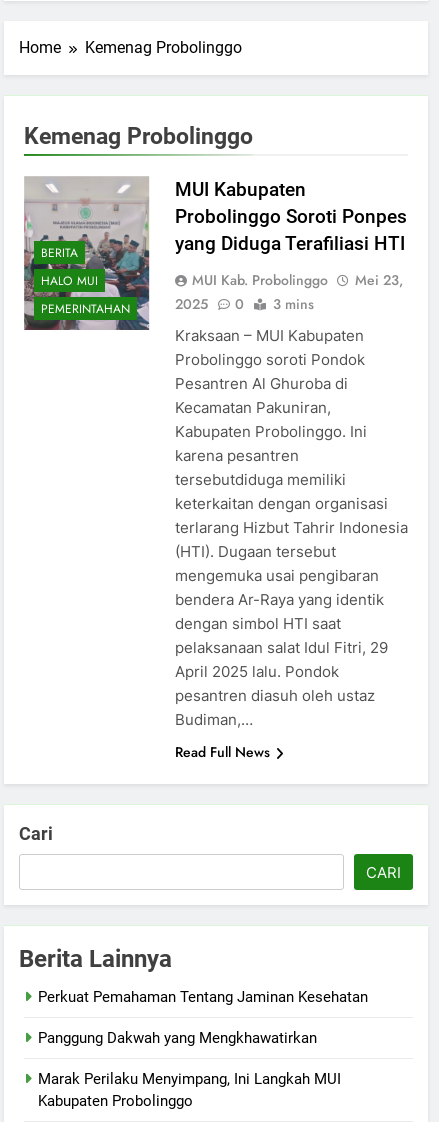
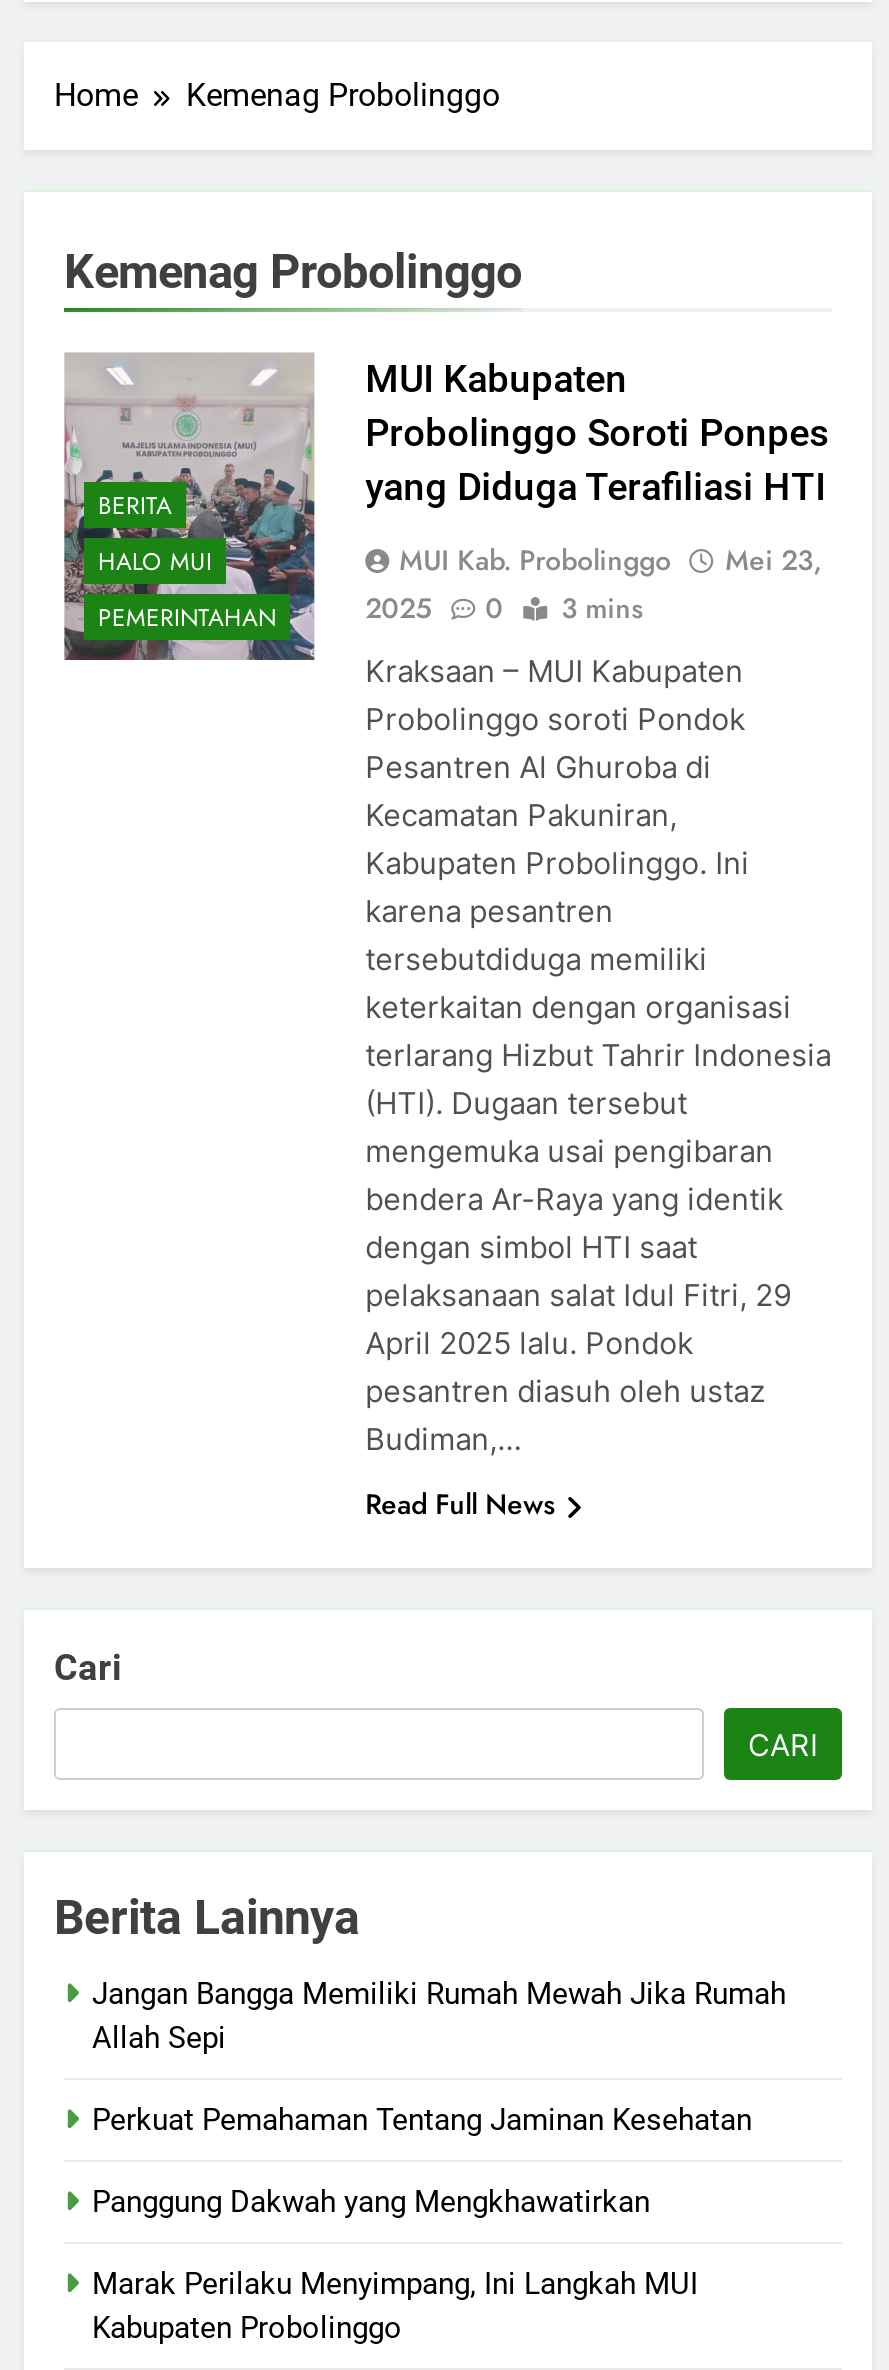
+ Jangan Bangga Memiliki Rumah Mewah Jika Rumah
+ Allah Sepi
